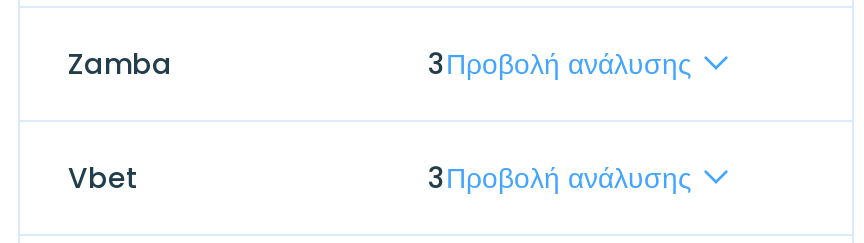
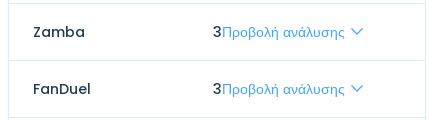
- Vbet
+ FanDuel
